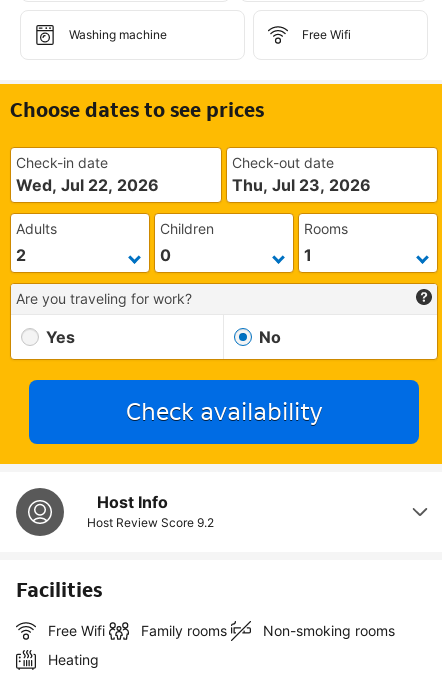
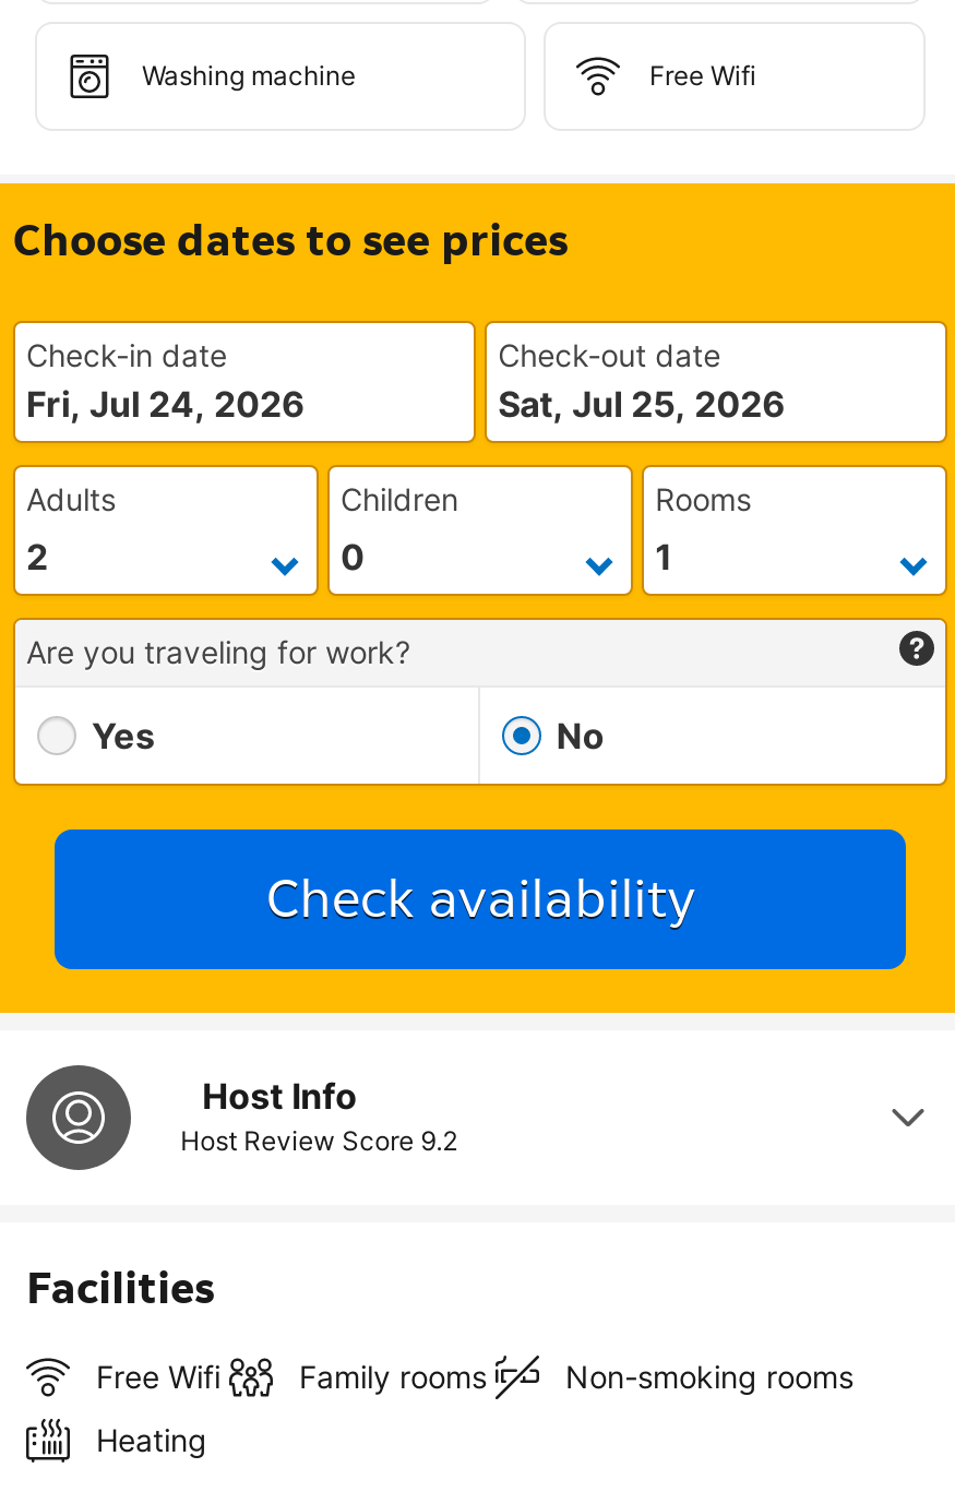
- Wed, Jul 22, 2026
+ Fri, Jul 24, 2026

- Thu, Jul 23, 2026
+ Sat, Jul 25, 2026
